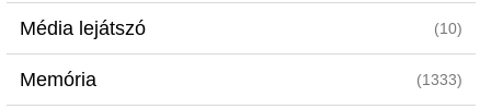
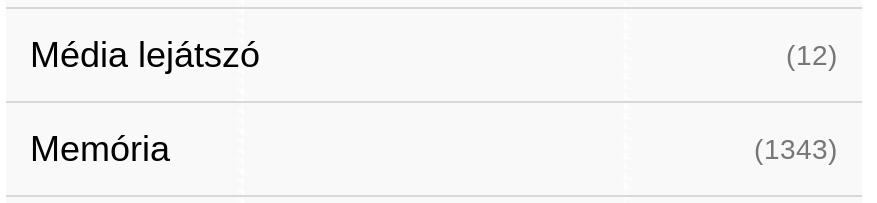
- (10)
+ (12)

- (1333)
+ (1343)
